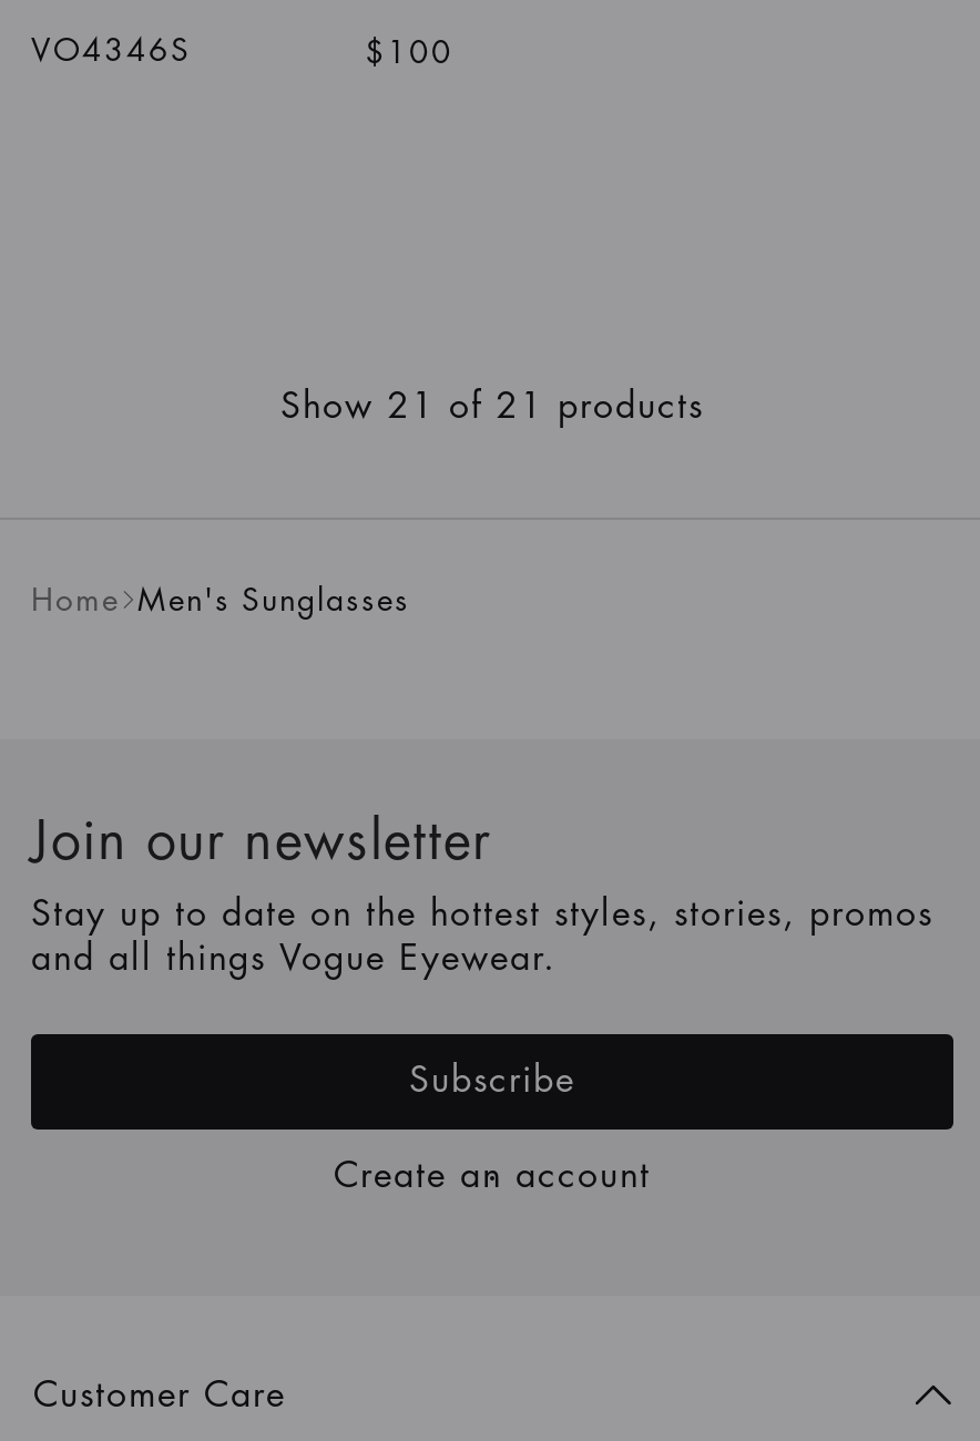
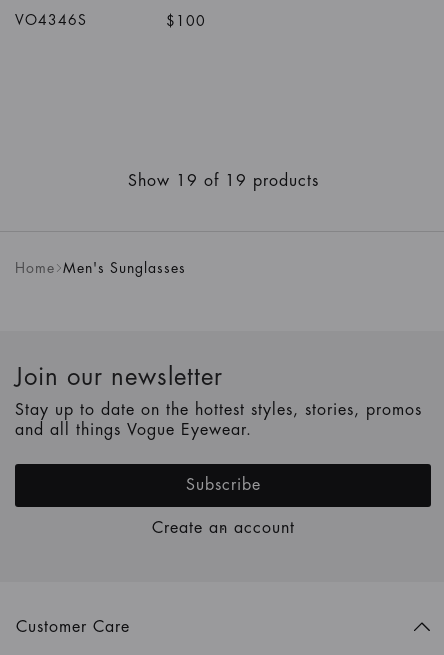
- Show 21 of 21 products
+ Show 19 of 19 products
